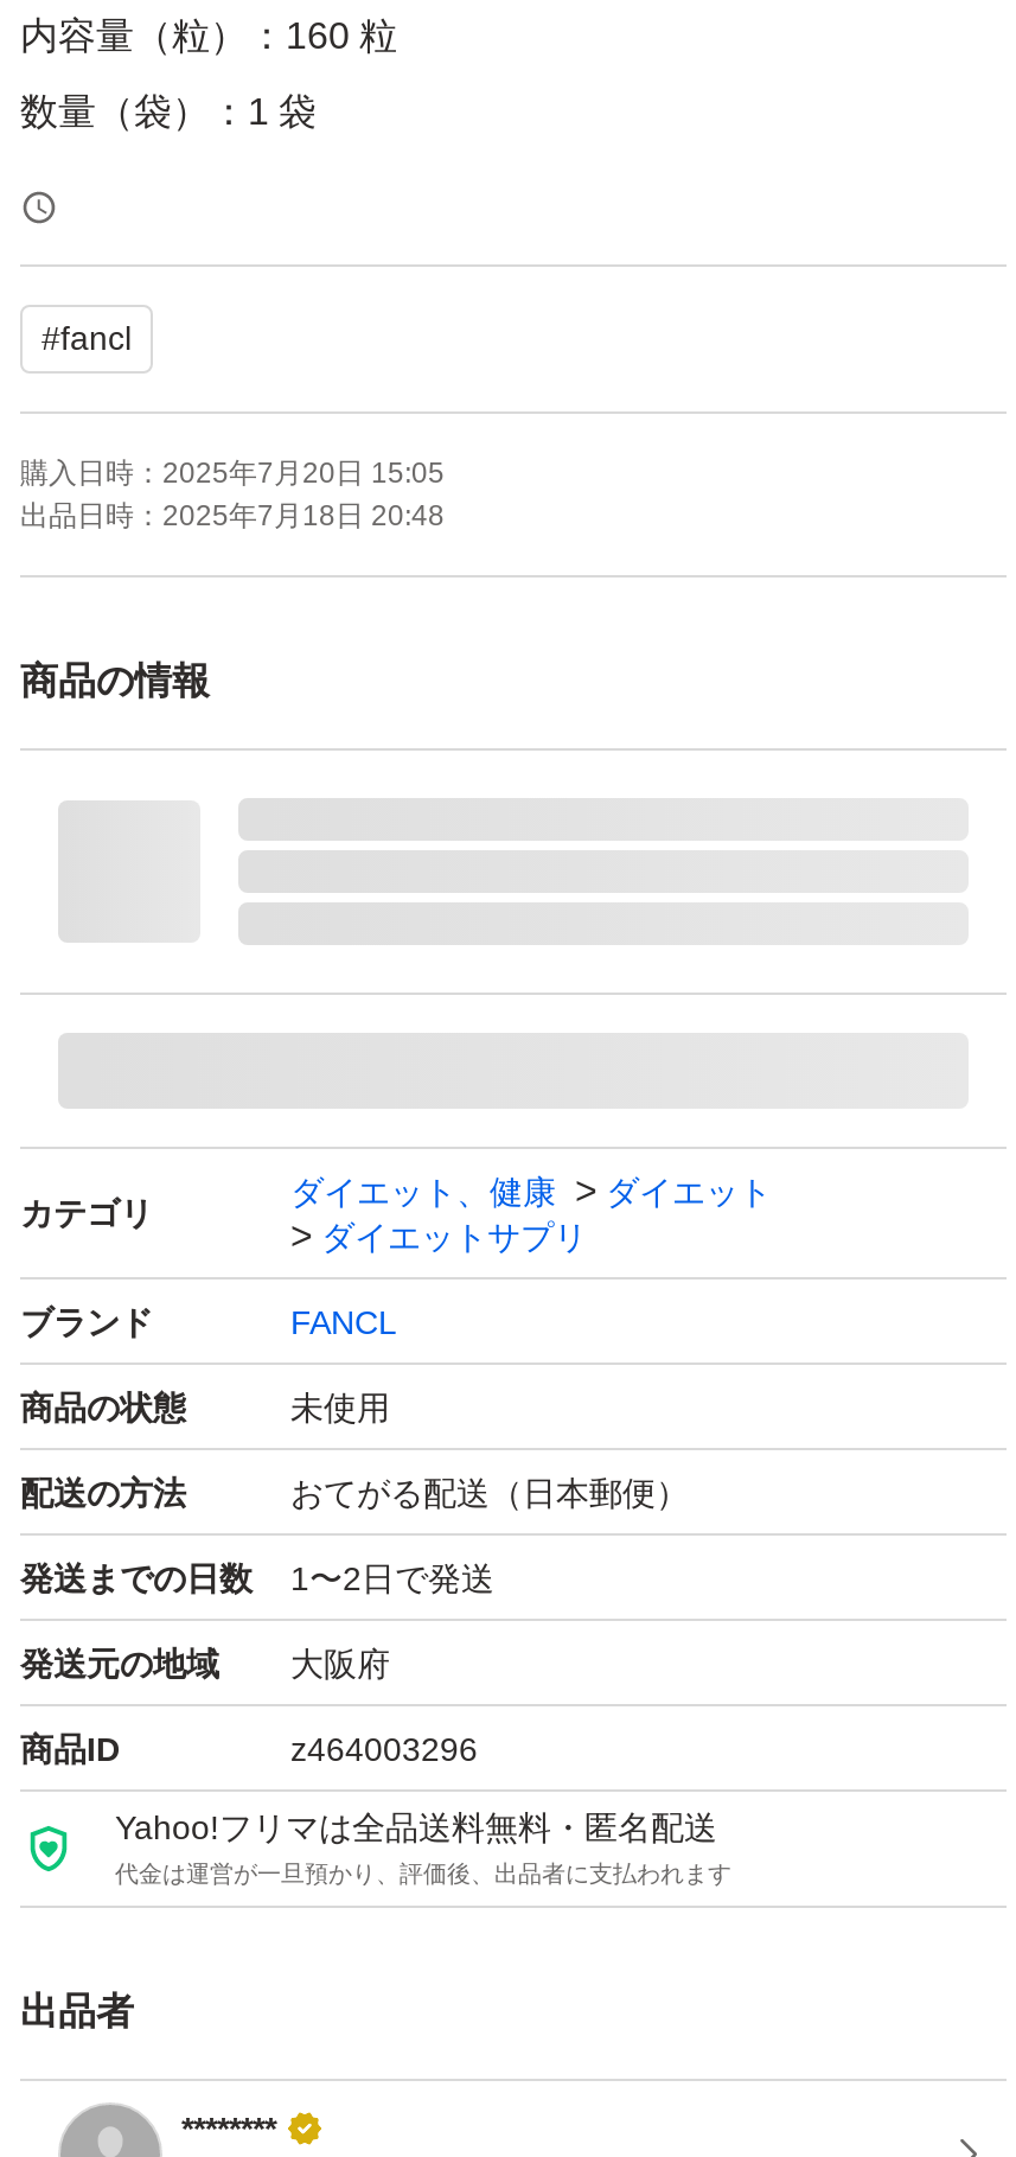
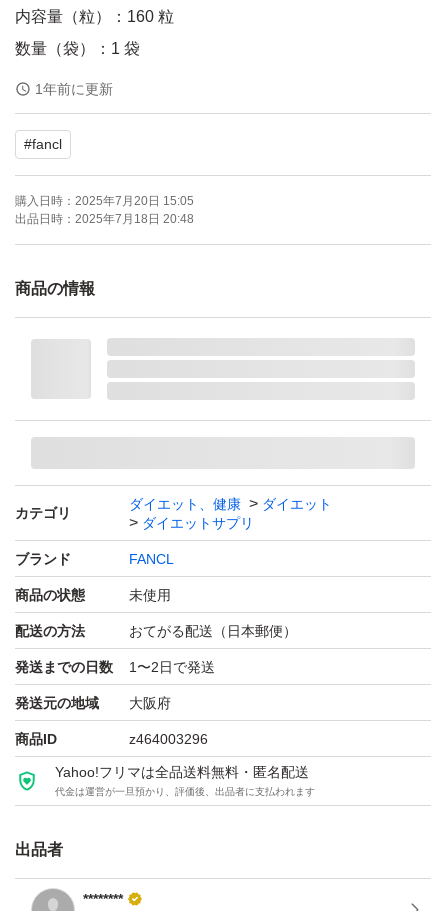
+ 1年前に更新
